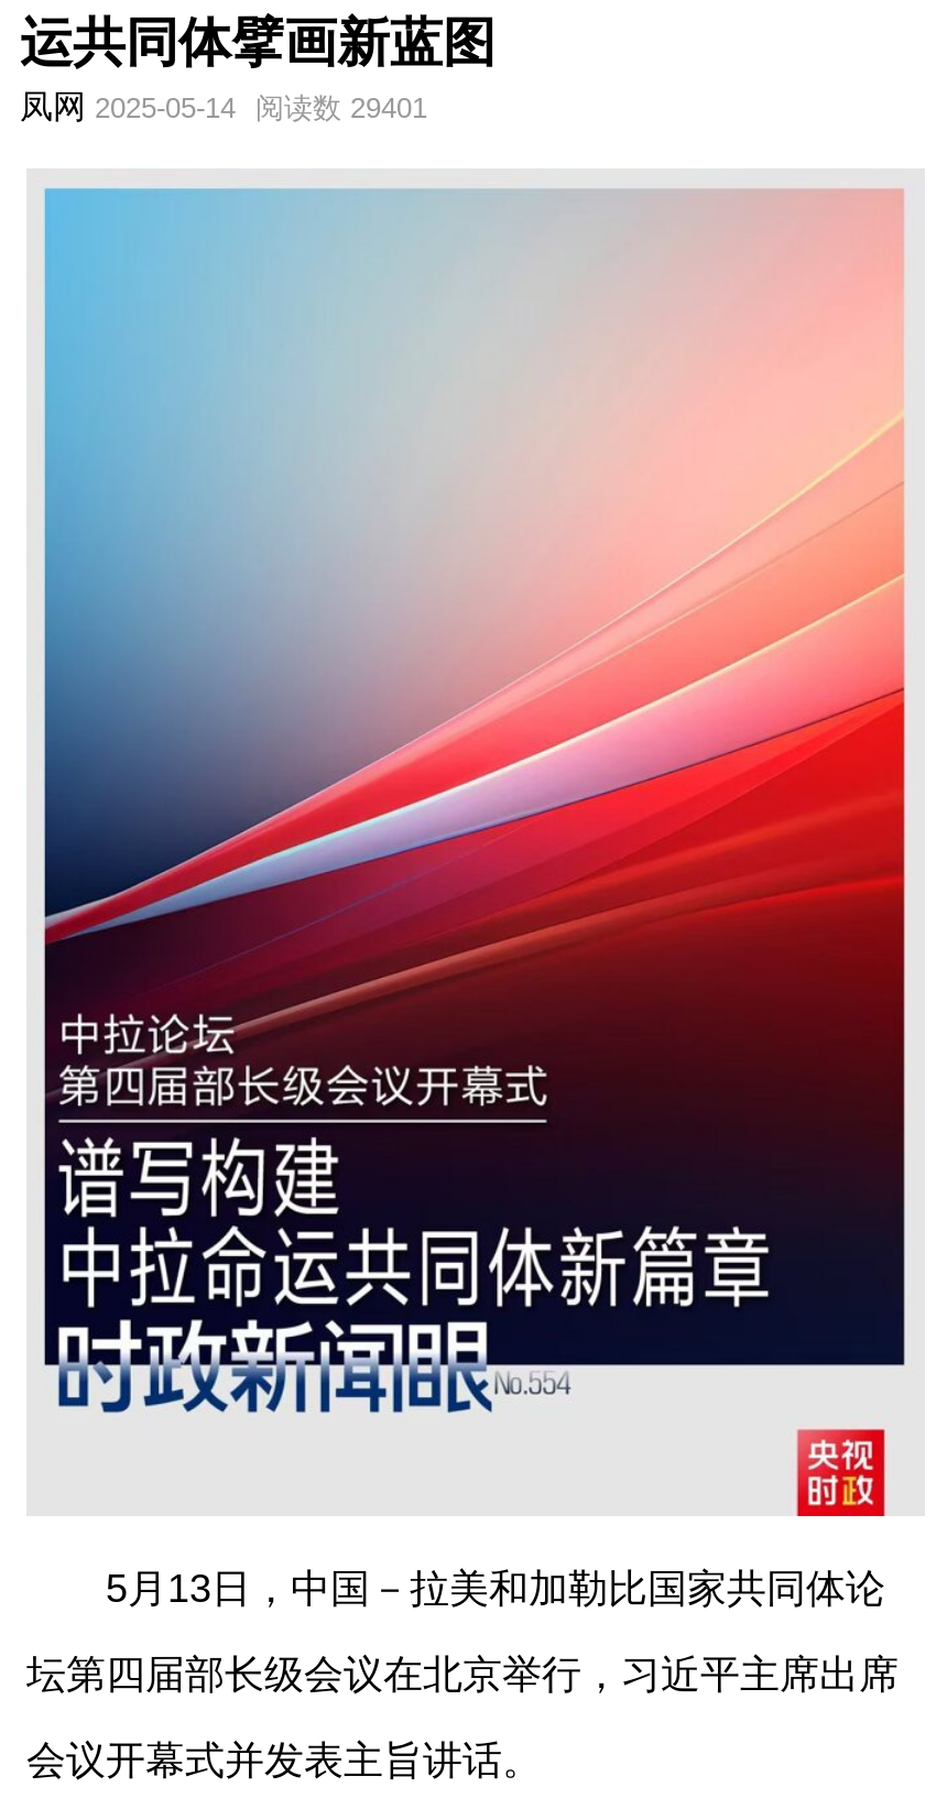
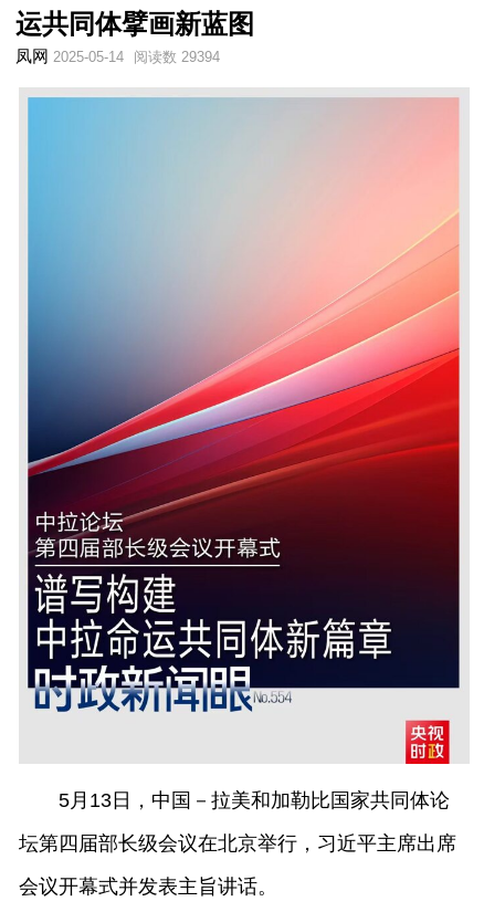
- 凤网 2025-05-14 阅读数 29401
+ 凤网 2025-05-14 阅读数 29394
